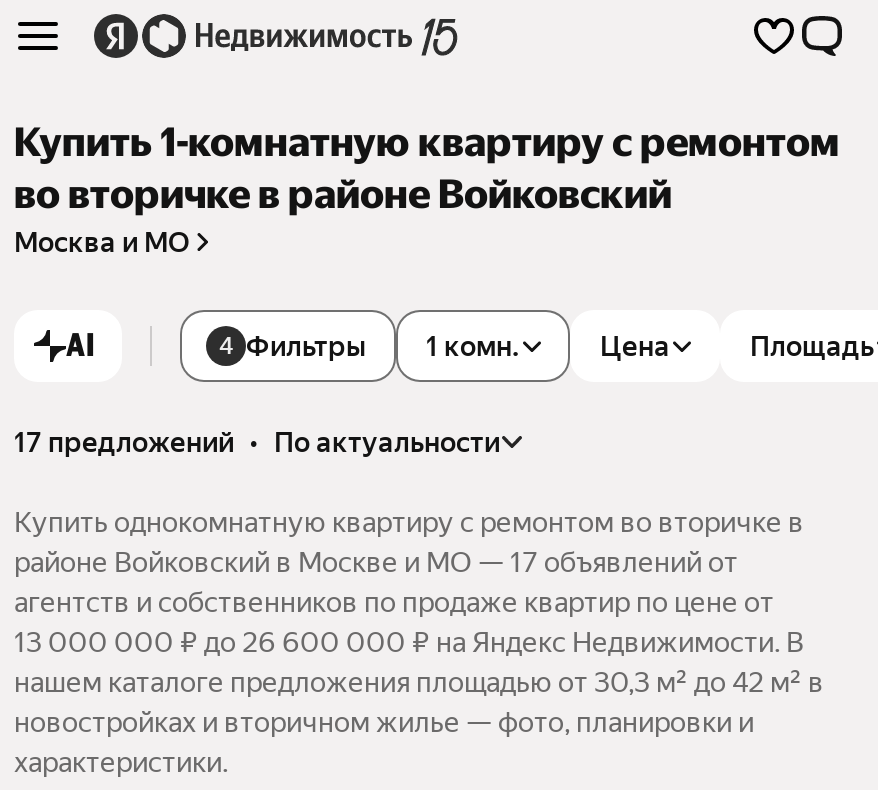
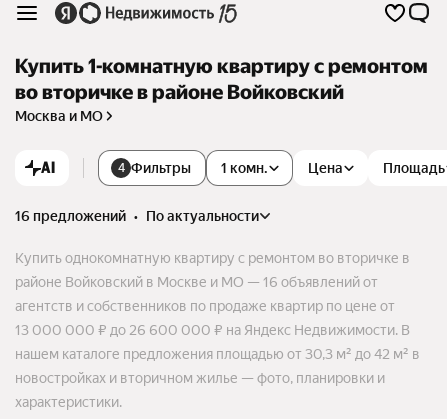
- 17 предложений • по актуальности
+ 16 предложений • по актуальности

- районе Войковский в Москве и МО — 17 объявлений от
+ районе Войковский в Москве и МО — 16 объявлений от
